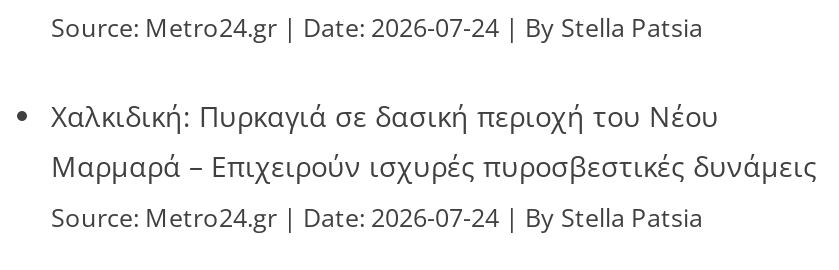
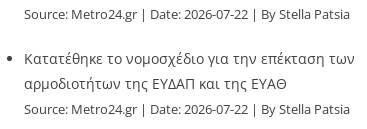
- Date: 2026-07-24 By Stella Patsia
+ Date: 2026-07-22 By Stella Patsia

- Χαλκιδική: Πυρκαγιά σε δασική περιοχή του Νέου
- Μαρμαρά – Επιχειρούν ισχυρές πυροσβεστικές δυνάμεις
+ Κατατέθηκε το νομοσχέδιο για την επέκταση των
+ αρμοδιοτήτων της ΕΥΔΑΠ και της ΕΥΑΘ

- Date: 2026-07-24 By Stella Patsia
+ Date: 2026-07-22 By Stella Patsia
